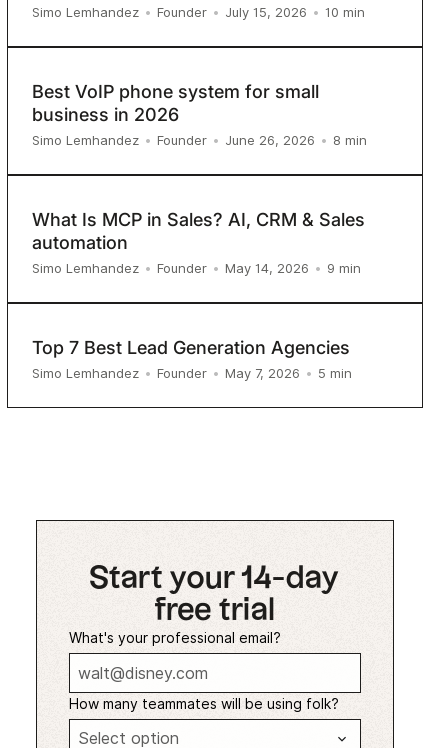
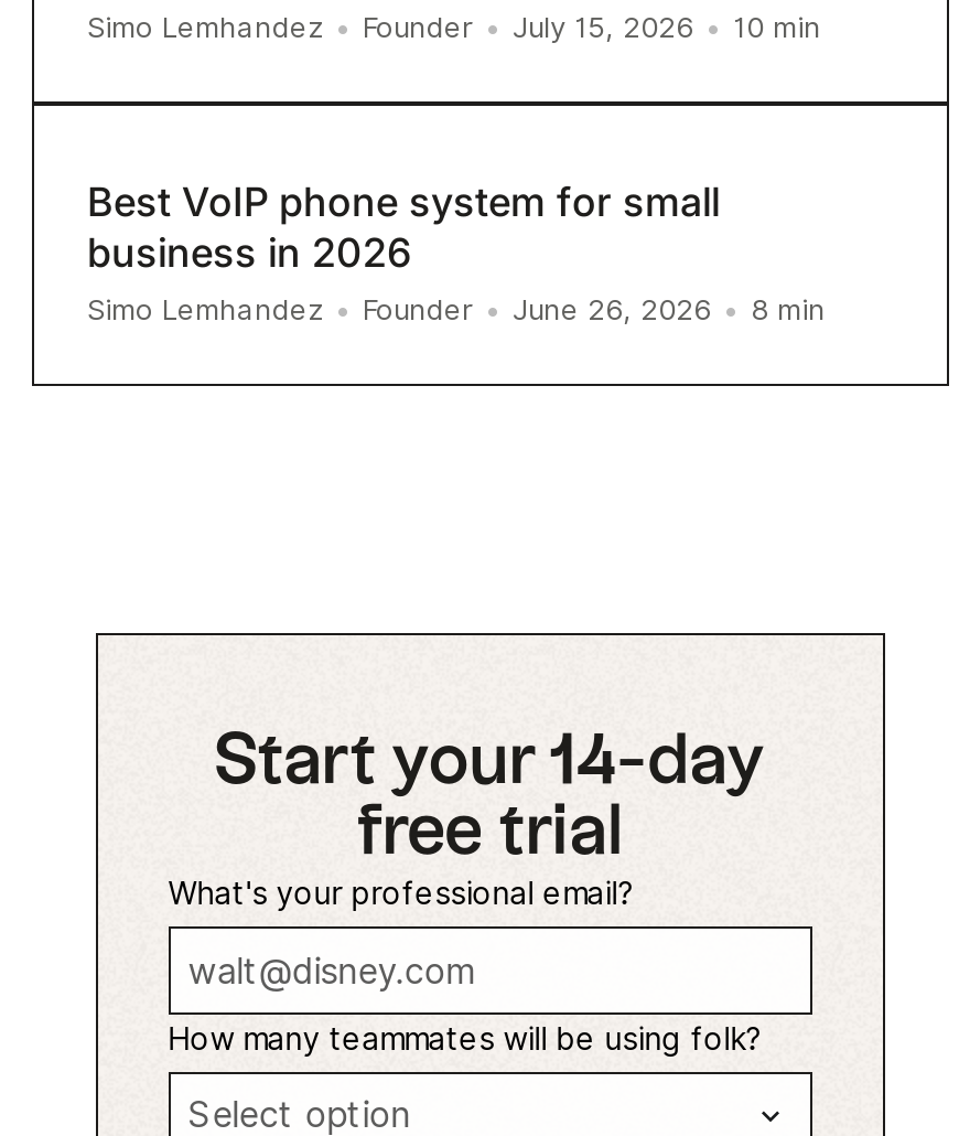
- What Is MCP in Sales? AI, CRM & Sales
- automation
- Simo Lemhandez • Founder • May 14, 2026 • 9 min

- Top 7 Best Lead Generation Agencies
- Simo Lemhandez • Founder • May 7, 2026 • 5 min
